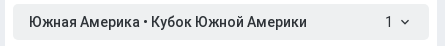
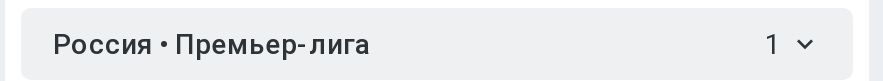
- Южная Америка • Кубок Южной Америки
+ Россия • Премьер-лига
